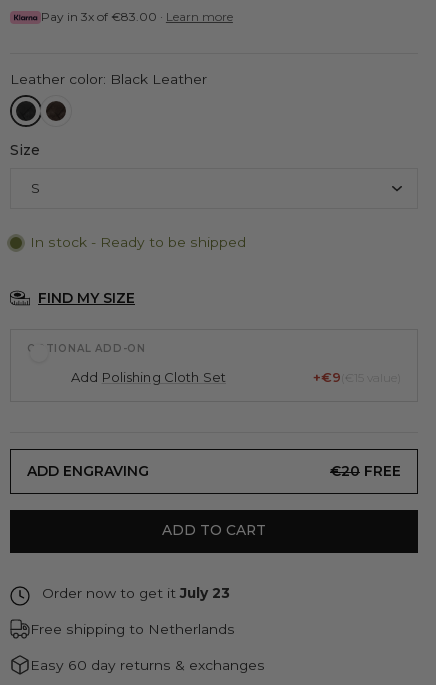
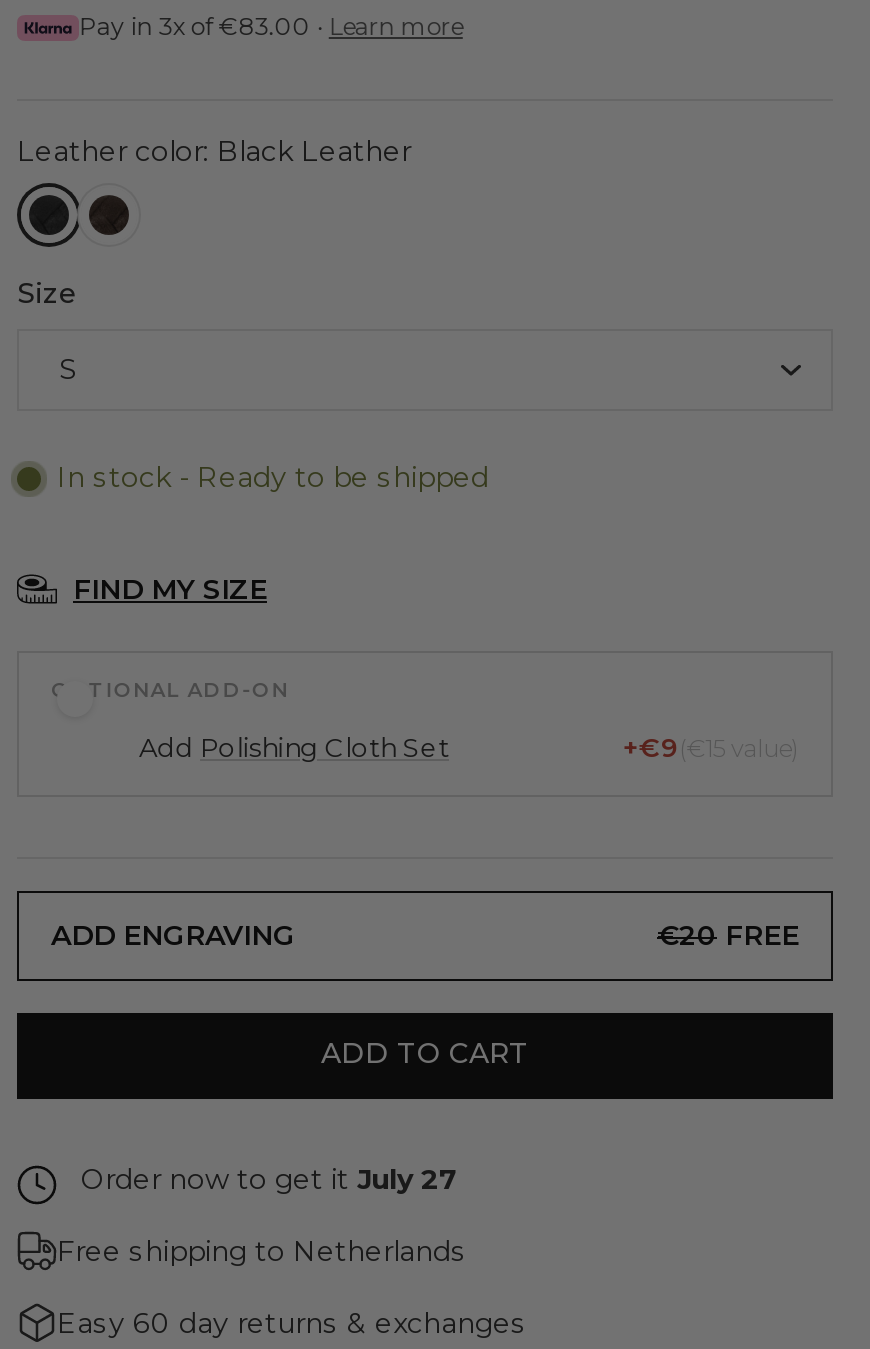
- Order now to get it July 23
+ Order now to get it July 27
